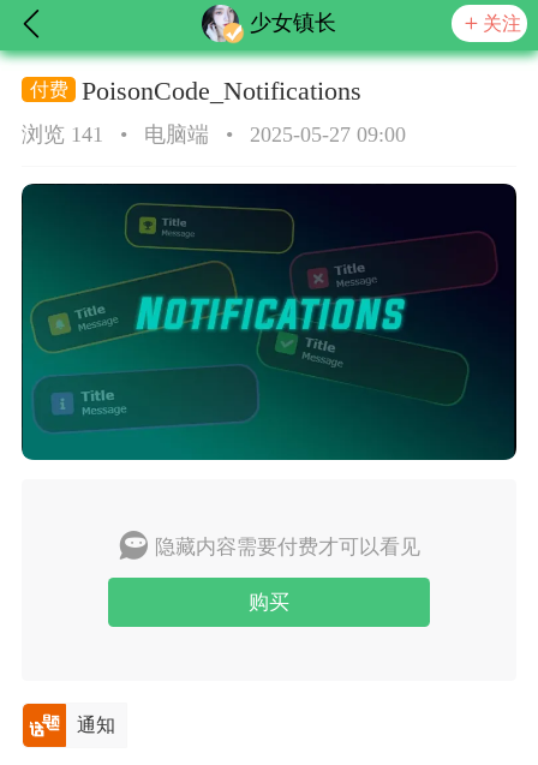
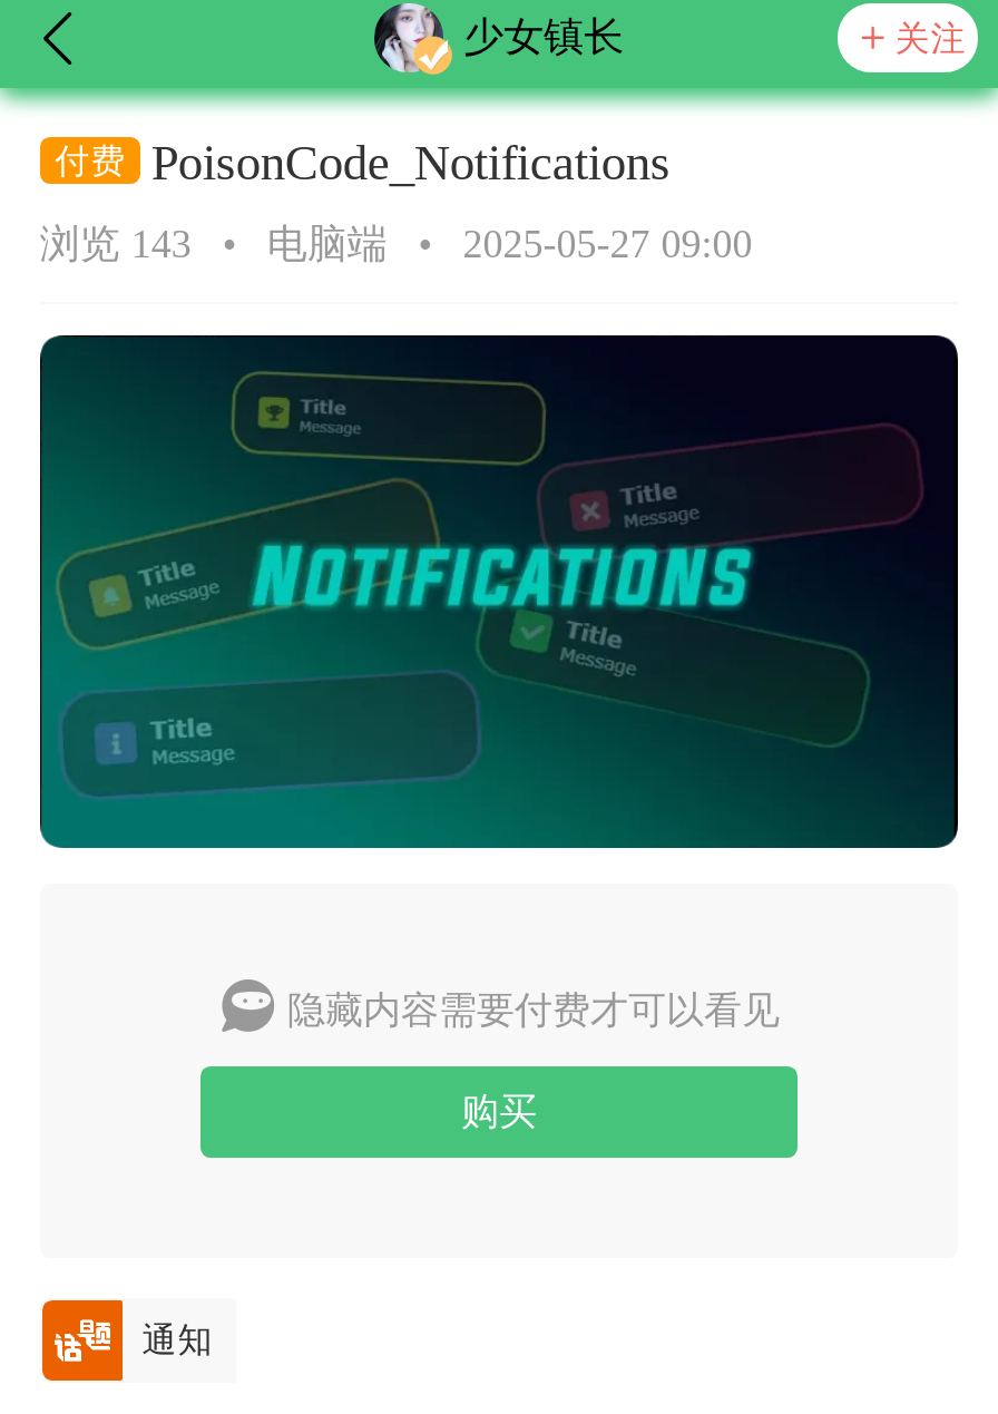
- 浏览 141
+ 浏览 143
